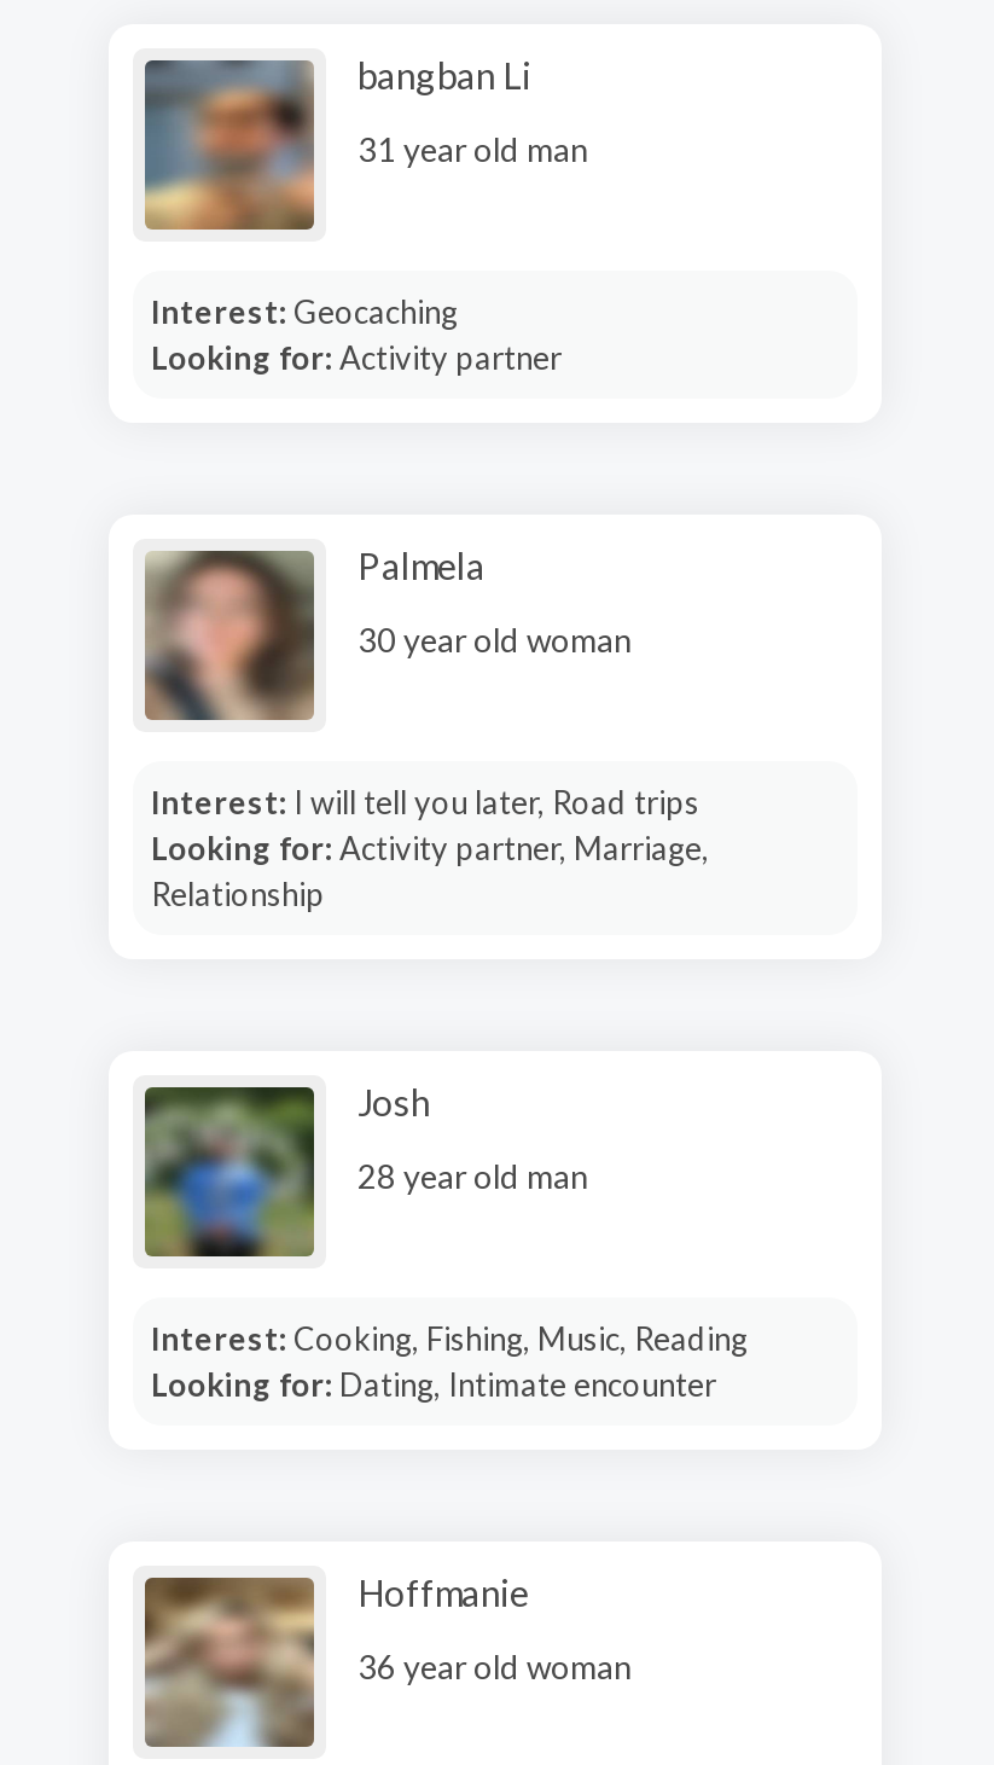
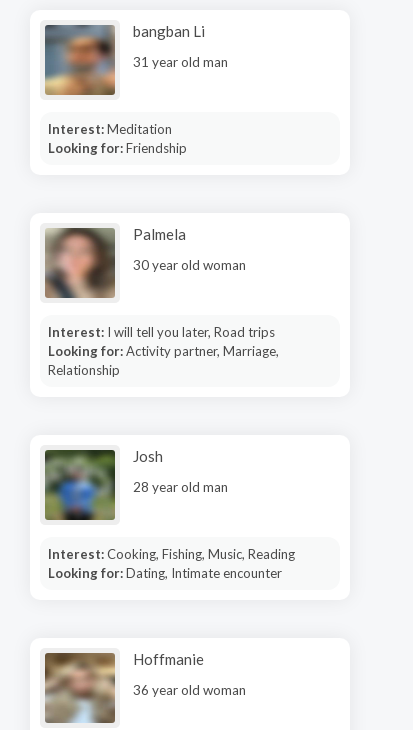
- Interest: Geocaching
- Looking for: Activity partner
+ Interest: Meditation
+ Looking for: Friendship
